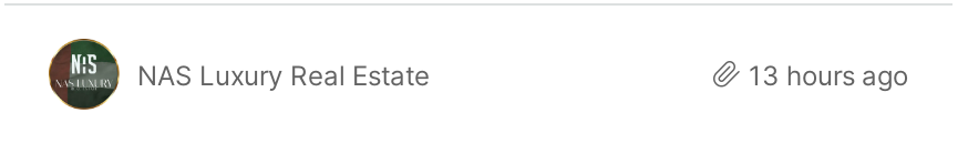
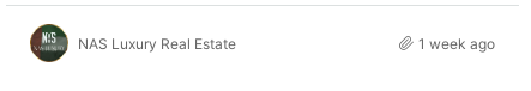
- 13 hours ago
+ 1 week ago
